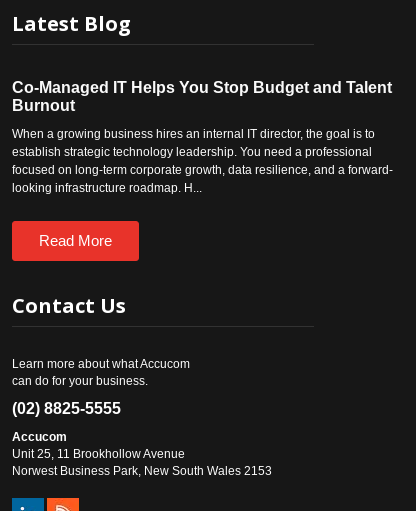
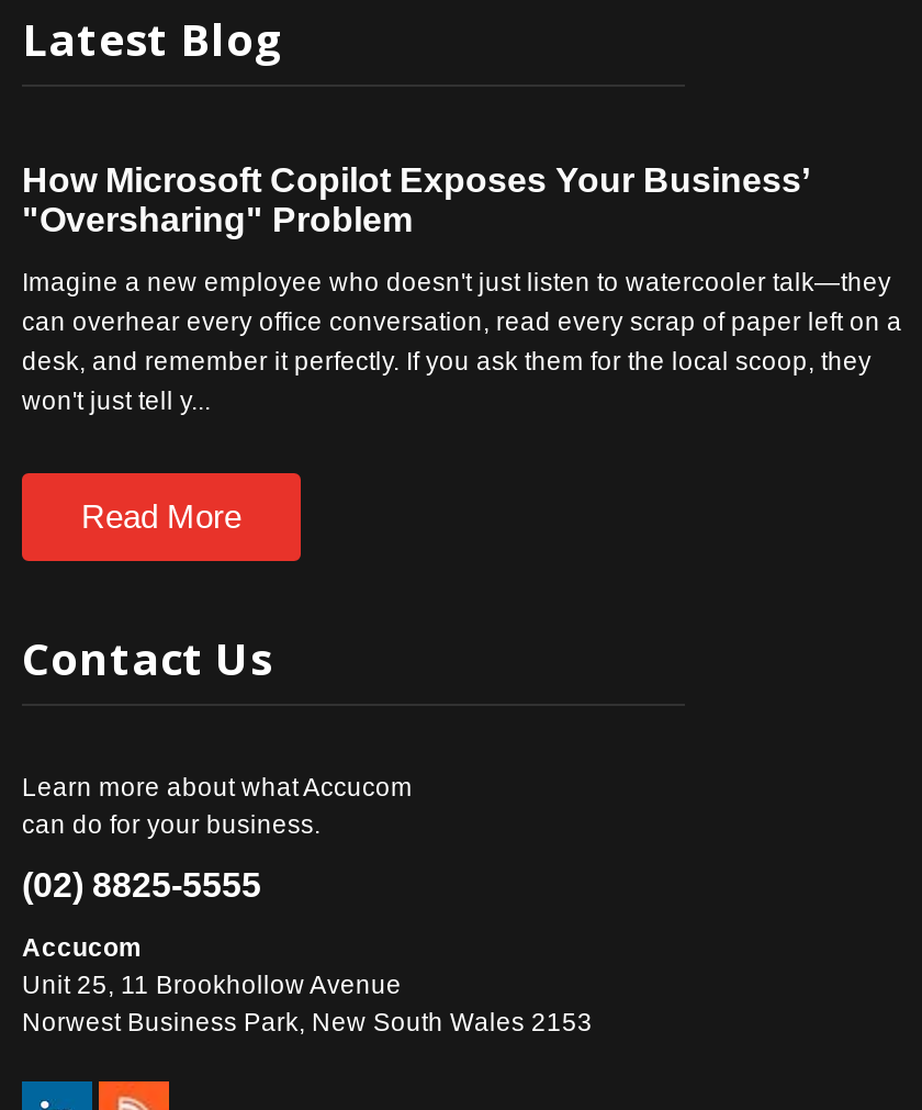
- Co-Managed IT Helps You Stop Budget and Talent
- Burnout
+ How Microsoft Copilot Exposes Your Business’
+ "Oversharing" Problem

- When a growing business hires an internal IT director, the goal is to
+ Imagine a new employee who doesn't just listen to watercooler talk—they

- establish strategic technology leadership. You need a professional
+ can overhear every office conversation, read every scrap of paper left on a

- focused on long-term corporate growth, data resilience, and a forward-
+ desk, and remember it perfectly. If you ask them for the local scoop, they

- looking infrastructure roadmap. H...
+ won't just tell y...
